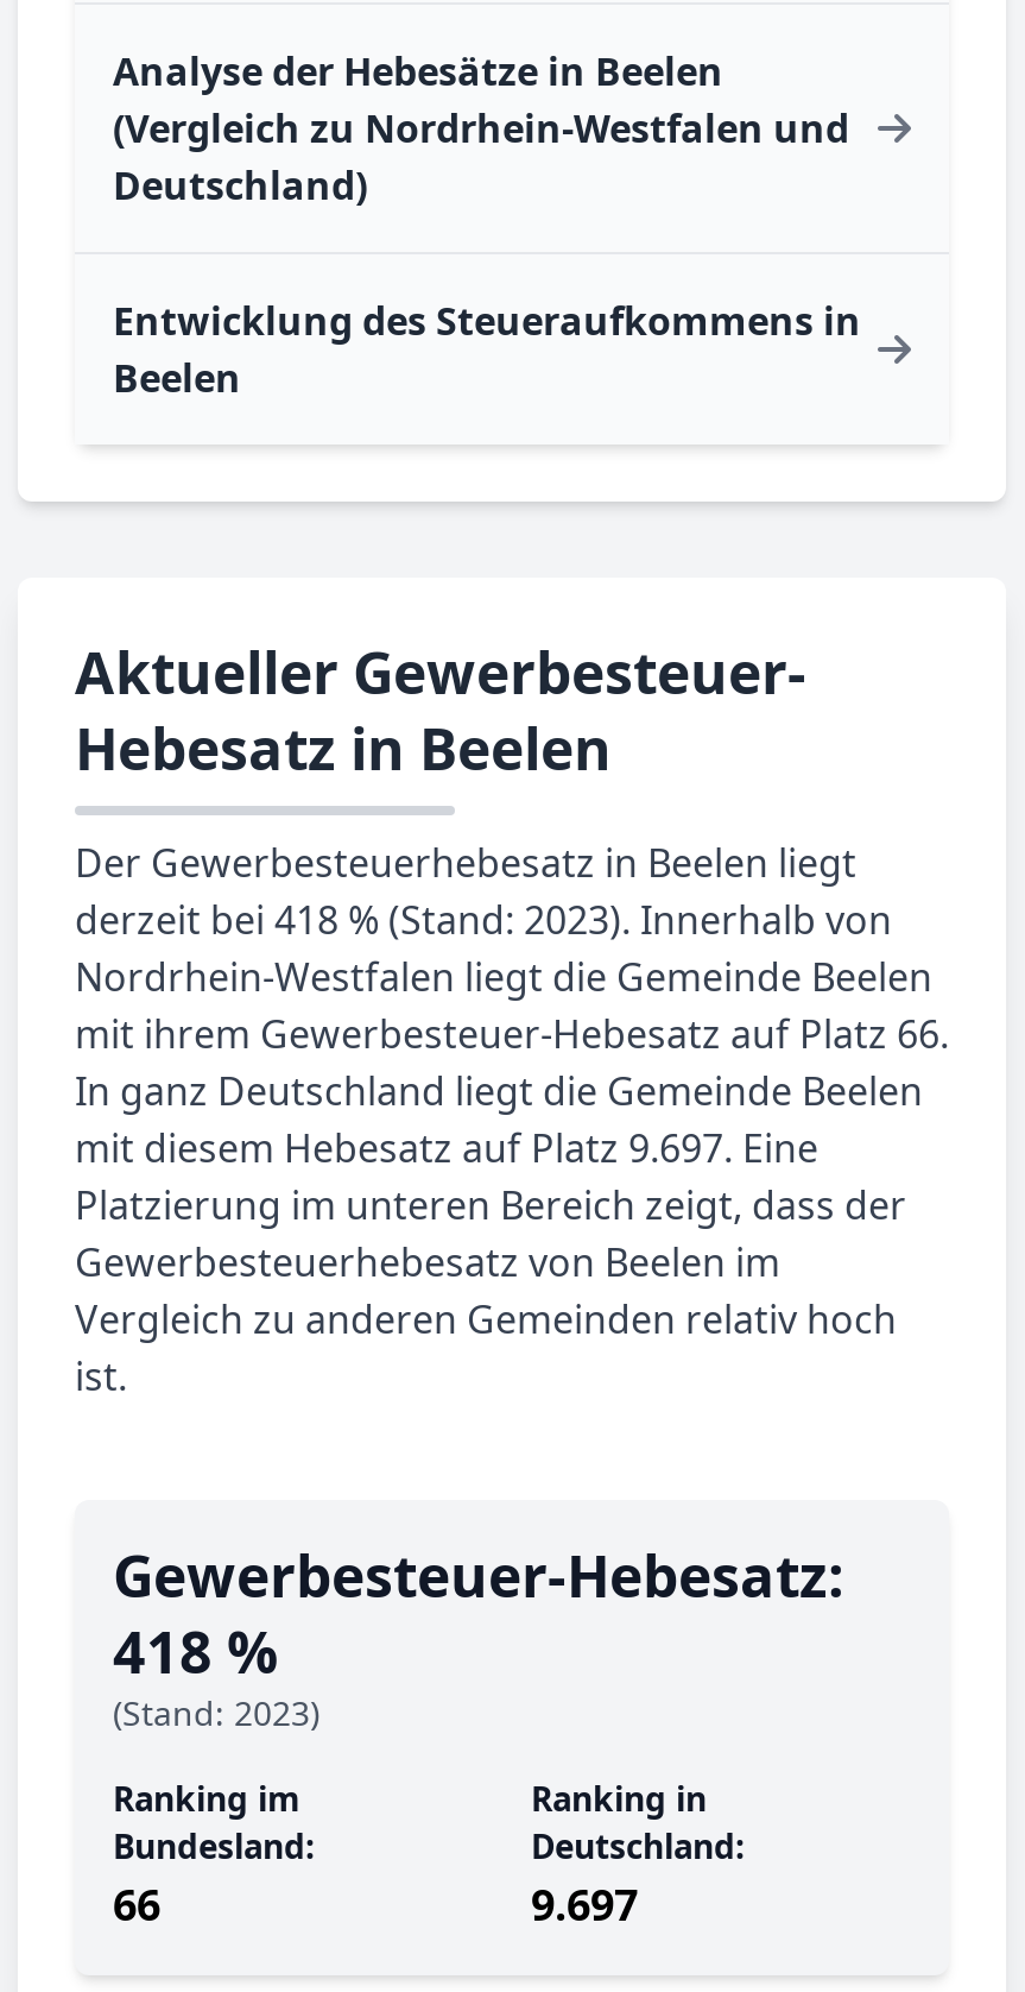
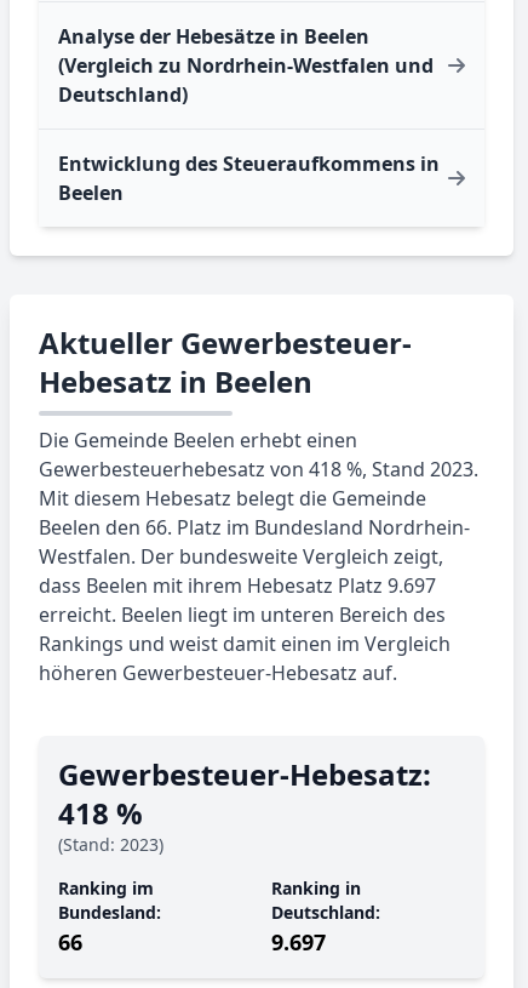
- Der Gewerbesteuerhebesatz in Beelen liegt
- derzeit bei 418 % (Stand: 2023). Innerhalb von
- Nordrhein-Westfalen liegt die Gemeinde Beelen
- mit ihrem Gewerbesteuer-Hebesatz auf Platz 66.
- In ganz Deutschland liegt die Gemeinde Beelen
- mit diesem Hebesatz auf Platz 9.697. Eine
- Platzierung im unteren Bereich zeigt, dass der
- Gewerbesteuerhebesatz von Beelen im
- Vergleich zu anderen Gemeinden relativ hoch
- ist.
+ Die Gemeinde Beelen erhebt einen
+ Gewerbesteuerhebesatz von 418 %, Stand 2023.
+ Mit diesem Hebesatz belegt die Gemeinde
+ Beelen den 66. Platz im Bundesland Nordrhein-
+ Westfalen. Der bundesweite Vergleich zeigt,
+ dass Beelen mit ihrem Hebesatz Platz 9.697
+ erreicht. Beelen liegt im unteren Bereich des
+ Rankings und weist damit einen im Vergleich
+ höheren Gewerbesteuer-Hebesatz auf.
